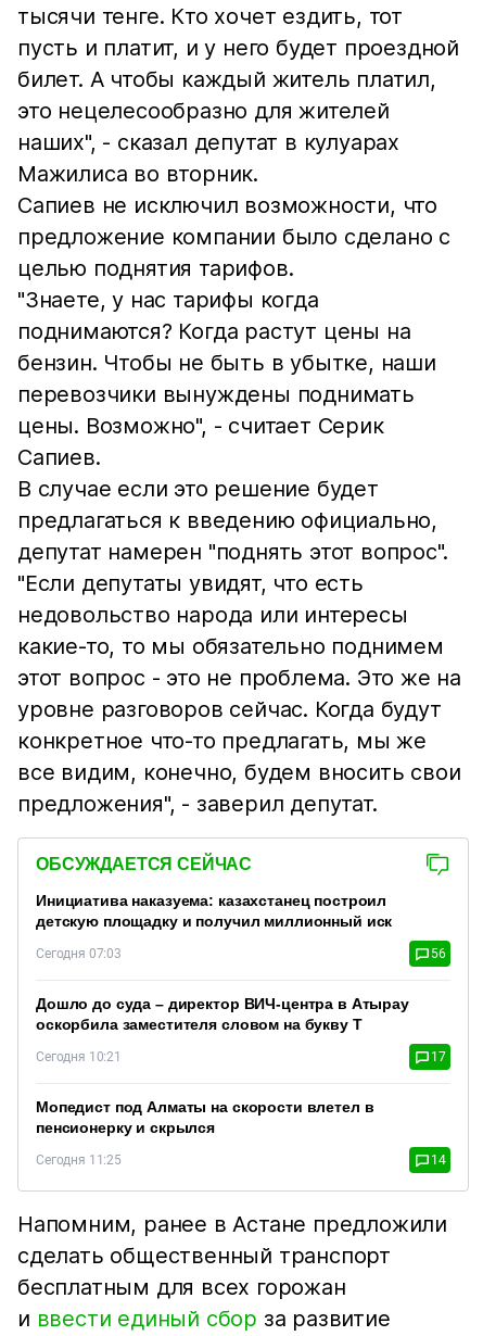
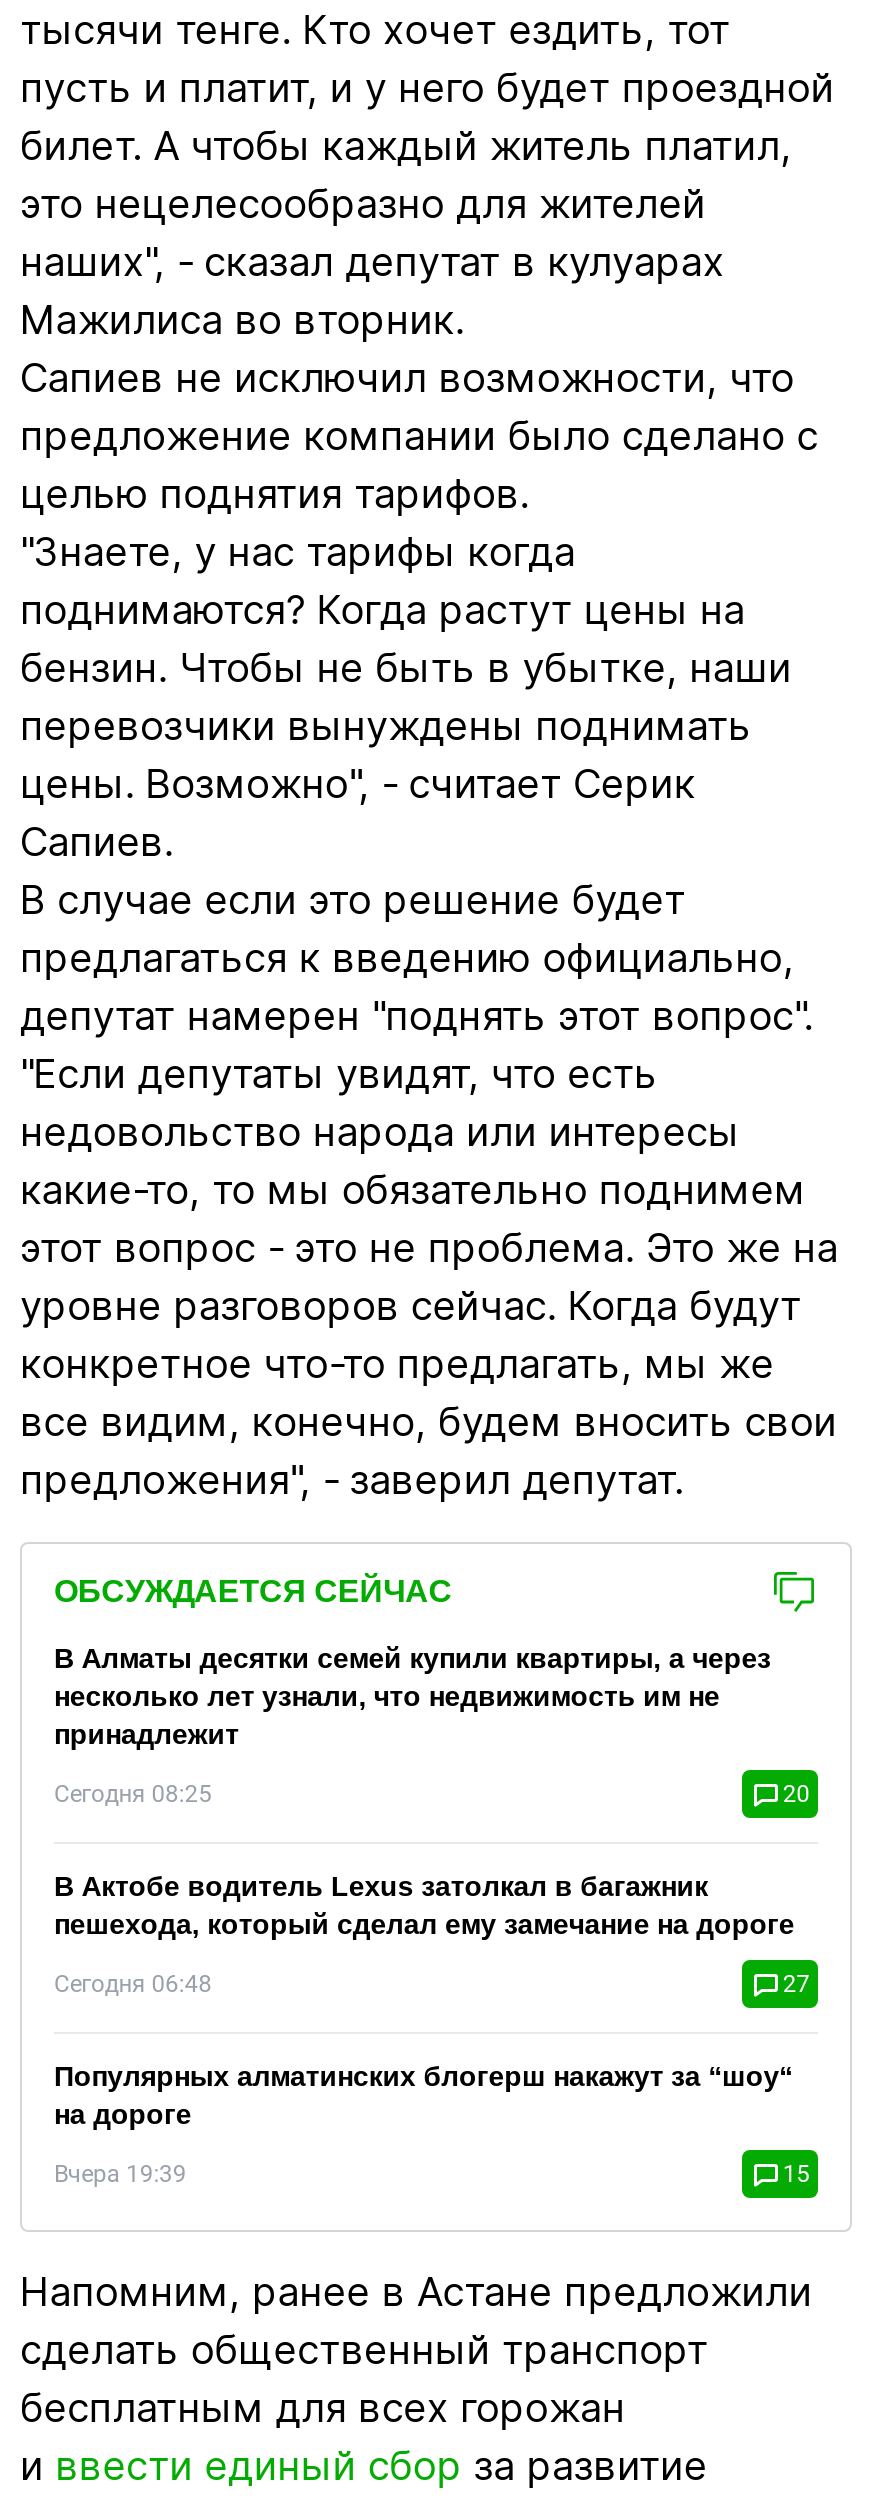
- Инициатива наказуема: казахстанец построил
- детскую площадку и получил миллионный иск
+ В Алматы десятки семей купили квартиры, а через
+ несколько лет узнали, что недвижимость им не
+ принадлежит

- Сегодня 07:03
- 56
+ Сегодня 08:25
+ 20

- Дошло до суда – директор ВИЧ-центра в Атырау
- оскорбила заместителя словом на букву Т
+ В Актобе водитель Lexus затолкал в багажник
+ пешехода, который сделал ему замечание на дороге

- Сегодня 10:21
- 17
+ Сегодня 06:48
+ 27

- Мопедист под Алматы на скорости влетел в
- пенсионерку и скрылся
+ Популярных алматинских блогерш накажут за “шоу“
+ на дороге

- Сегодня 11:25
- 14
+ Вчера 19:39
+ 15
